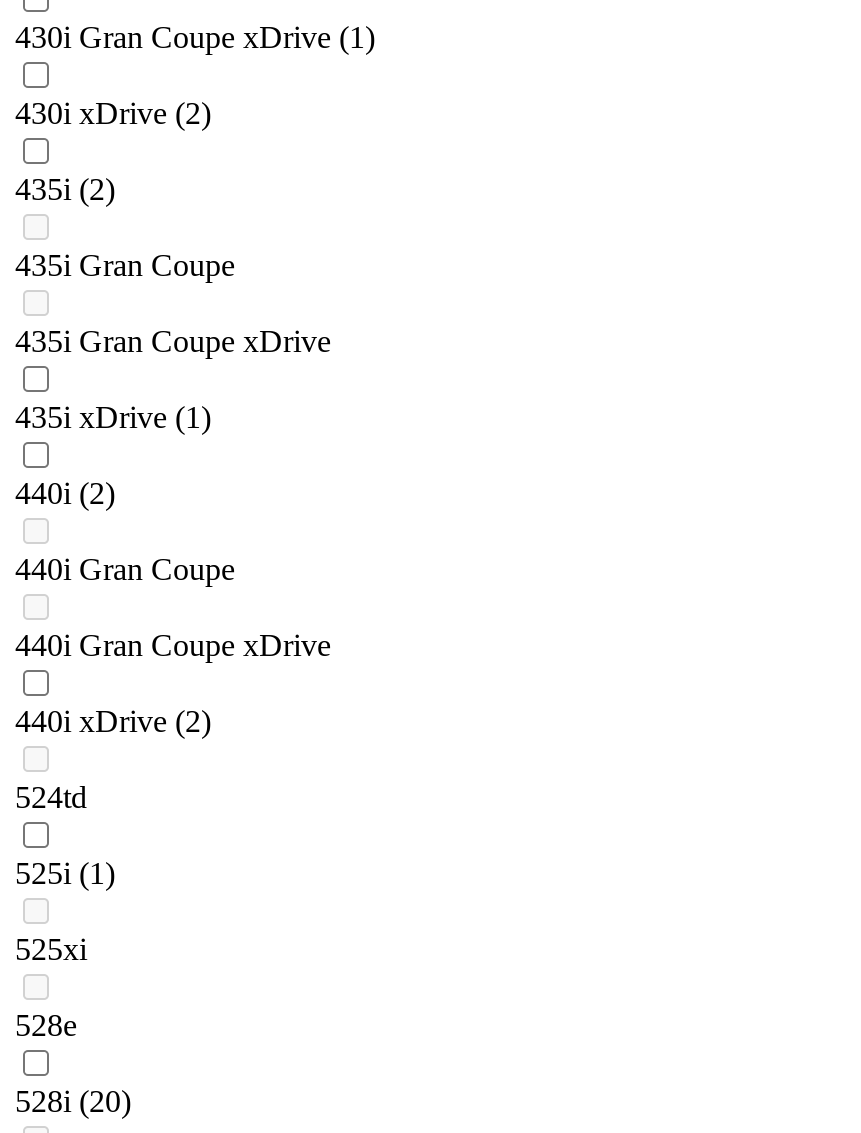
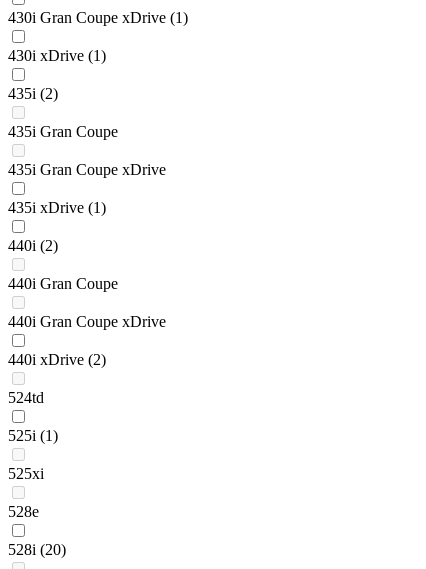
- 430i xDrive (2)
+ 430i xDrive (1)
